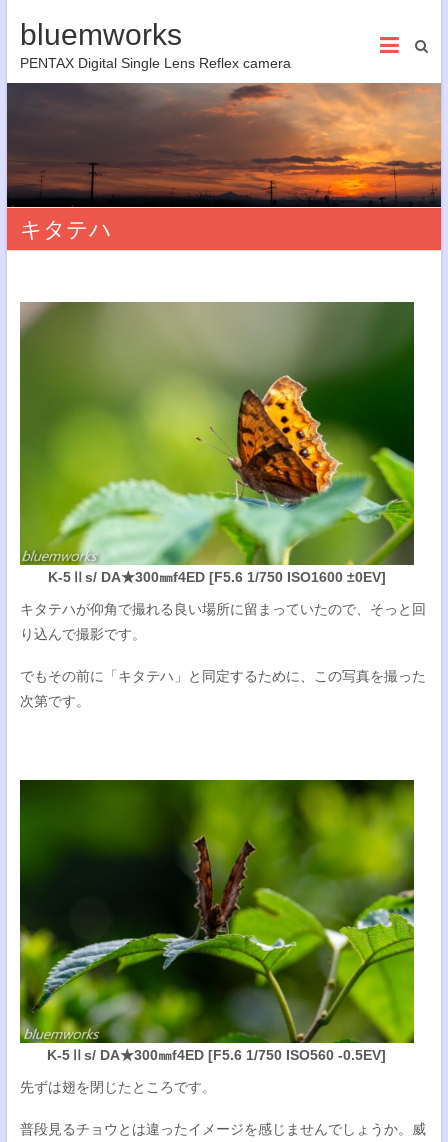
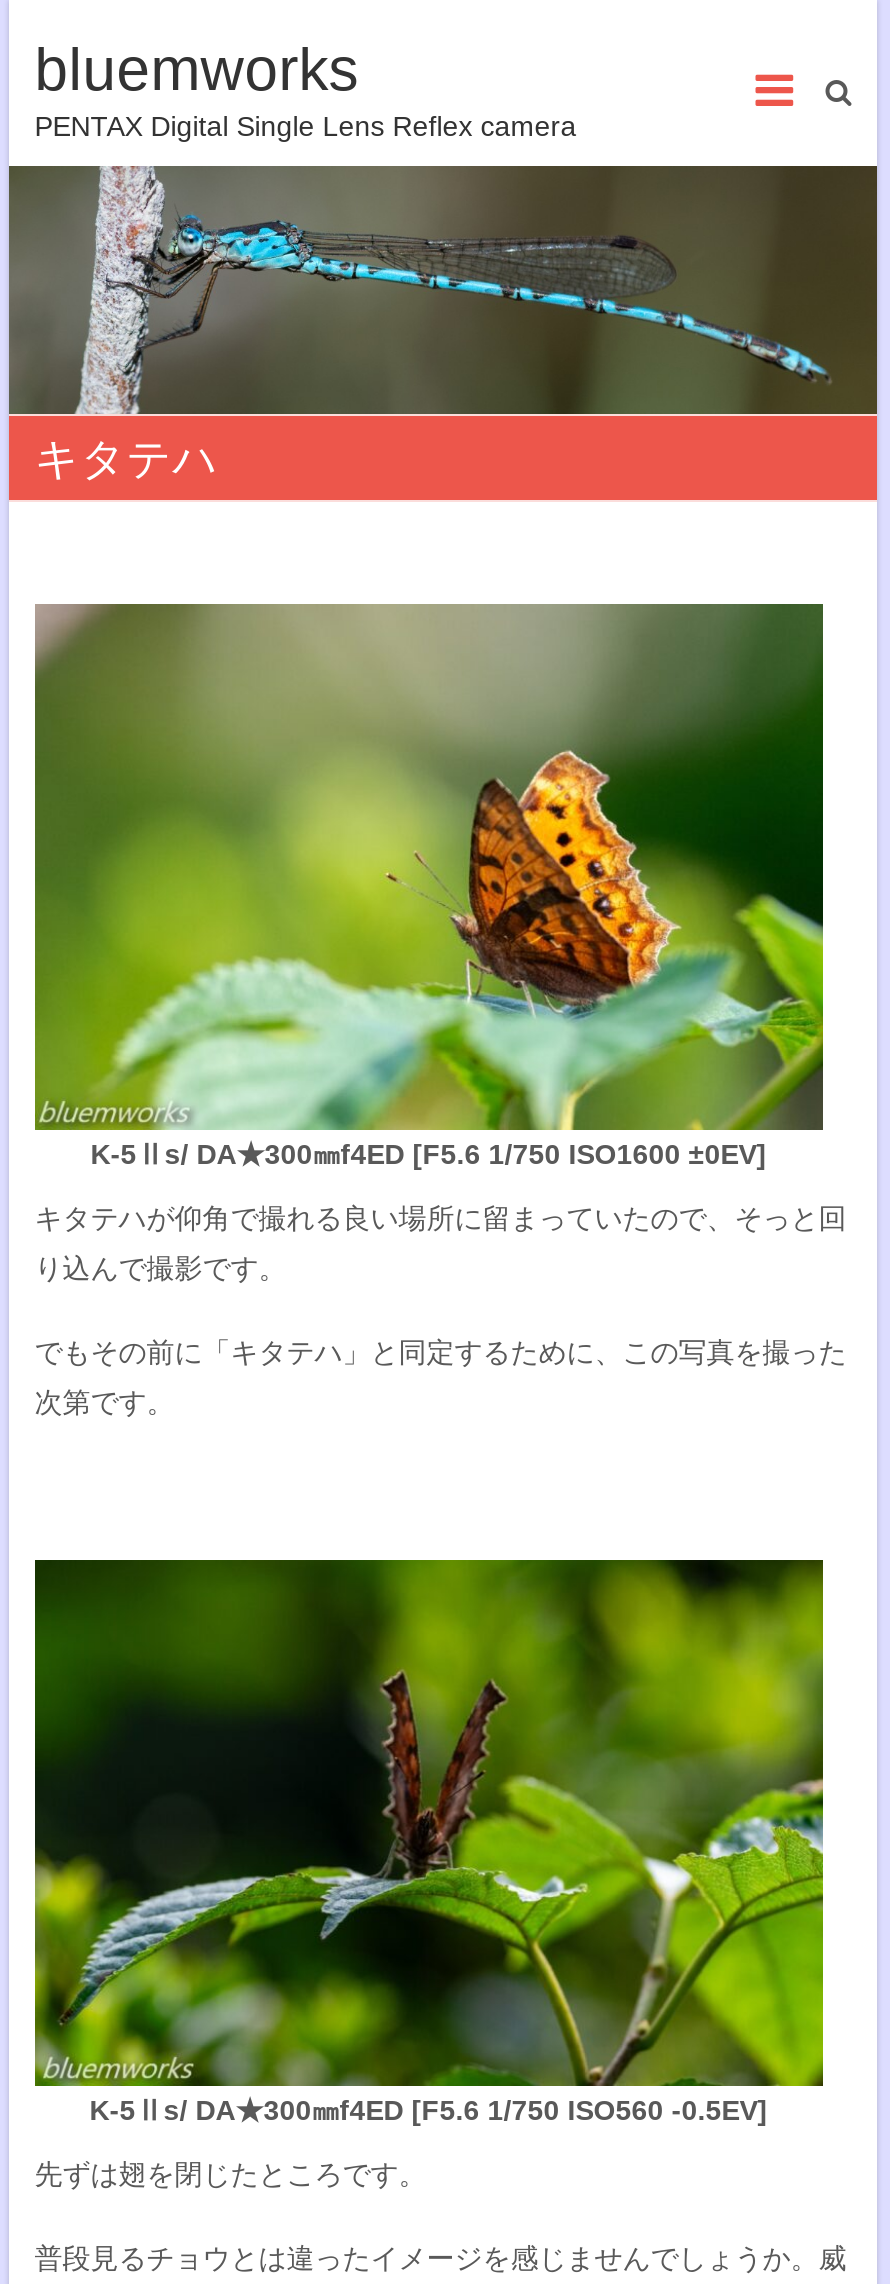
- [image]
+ [image]
